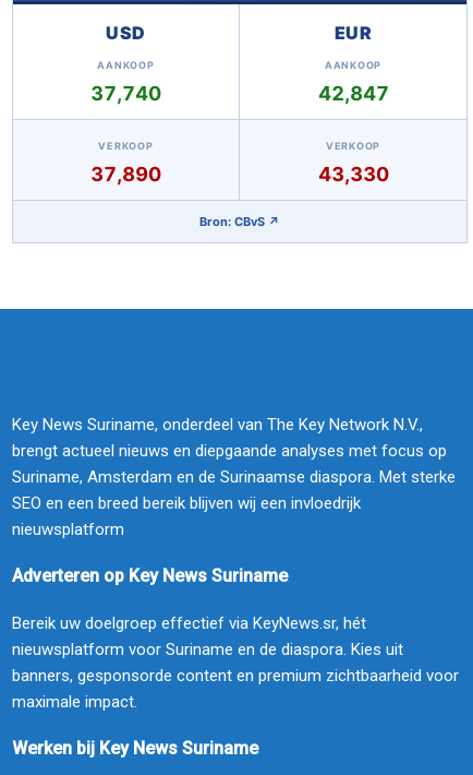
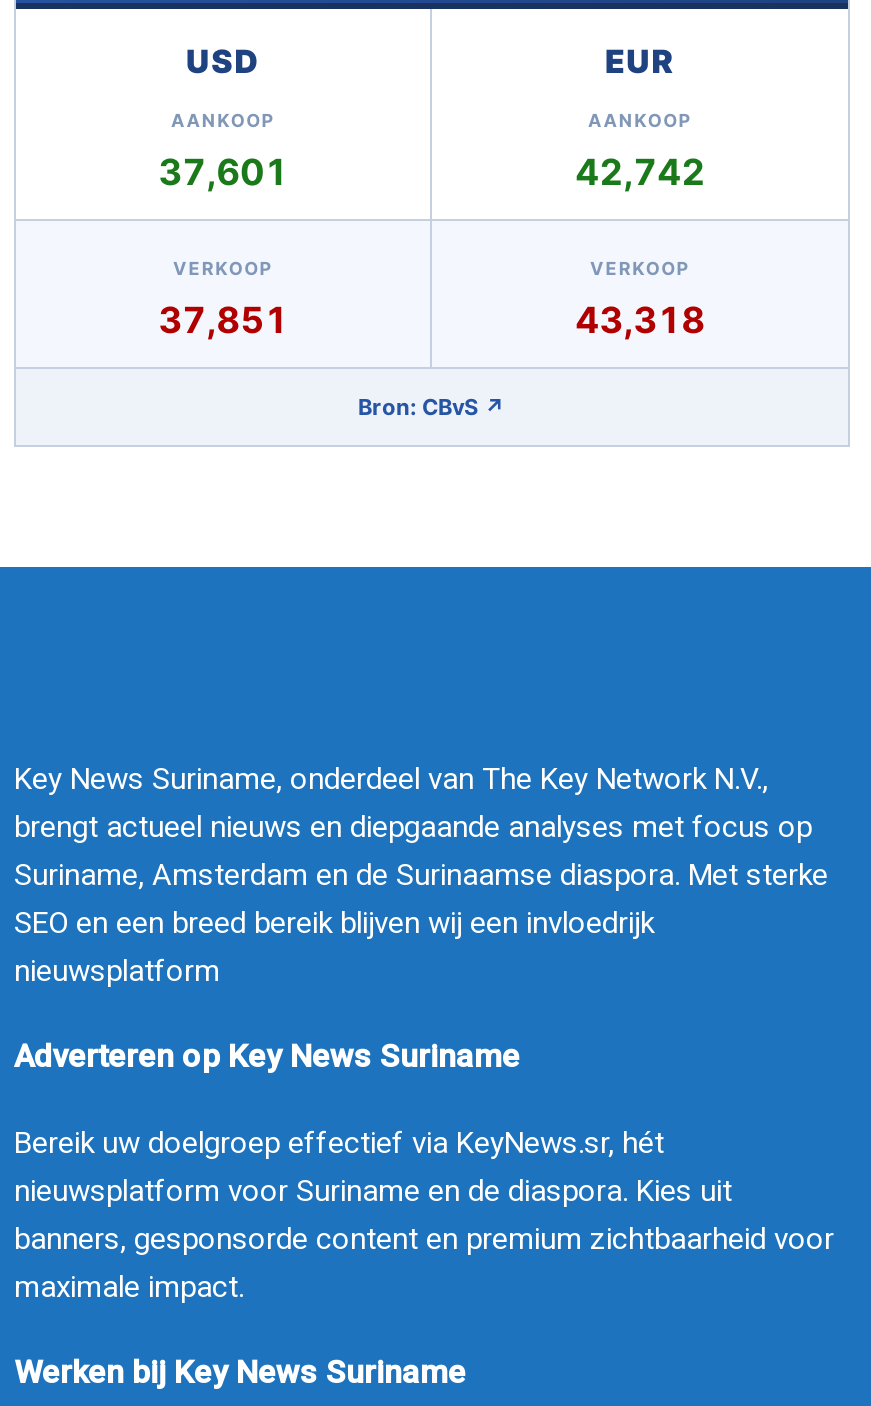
- 37,740
+ 37,601

- 42,847
+ 42,742

- 37,890
+ 37,851

- 43,330
+ 43,318
